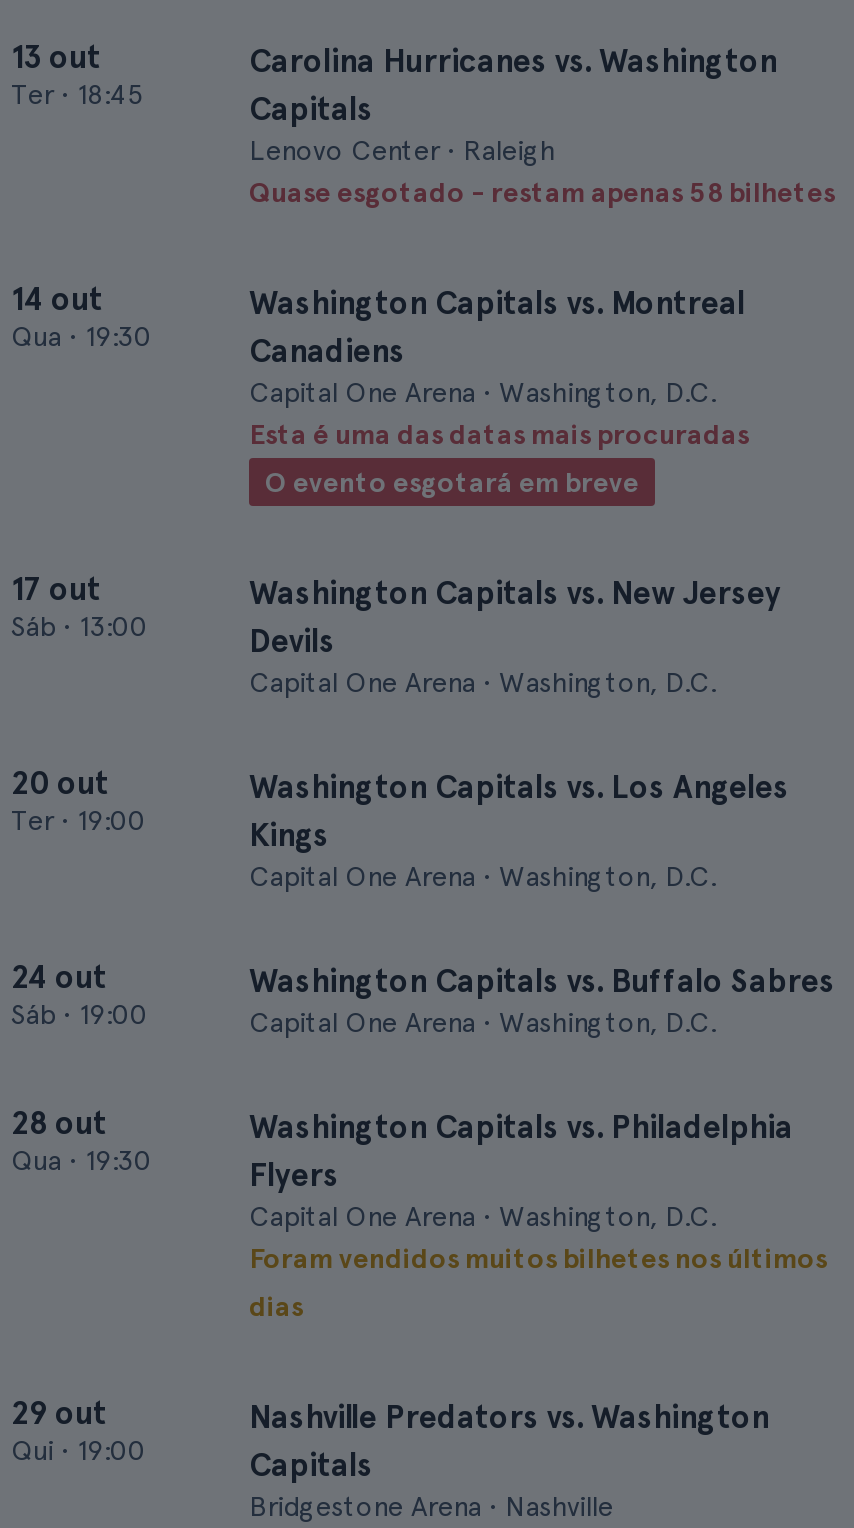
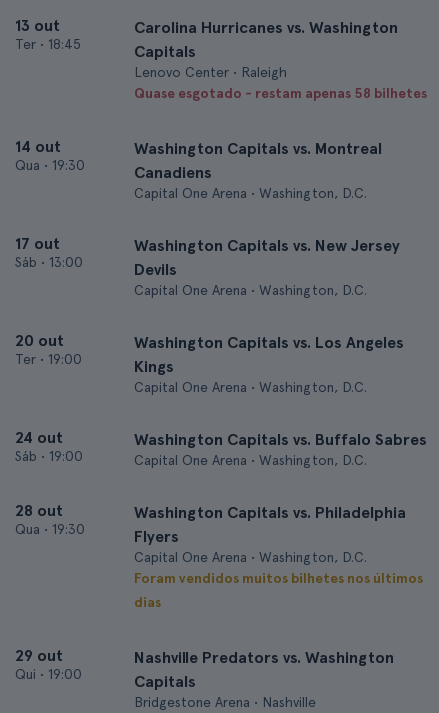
- Esta é uma das datas mais procuradas
- O evento esgotará em breve
